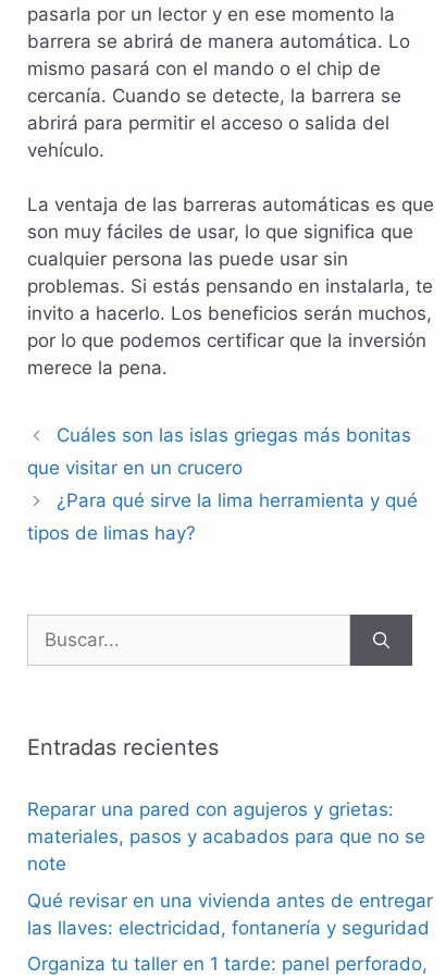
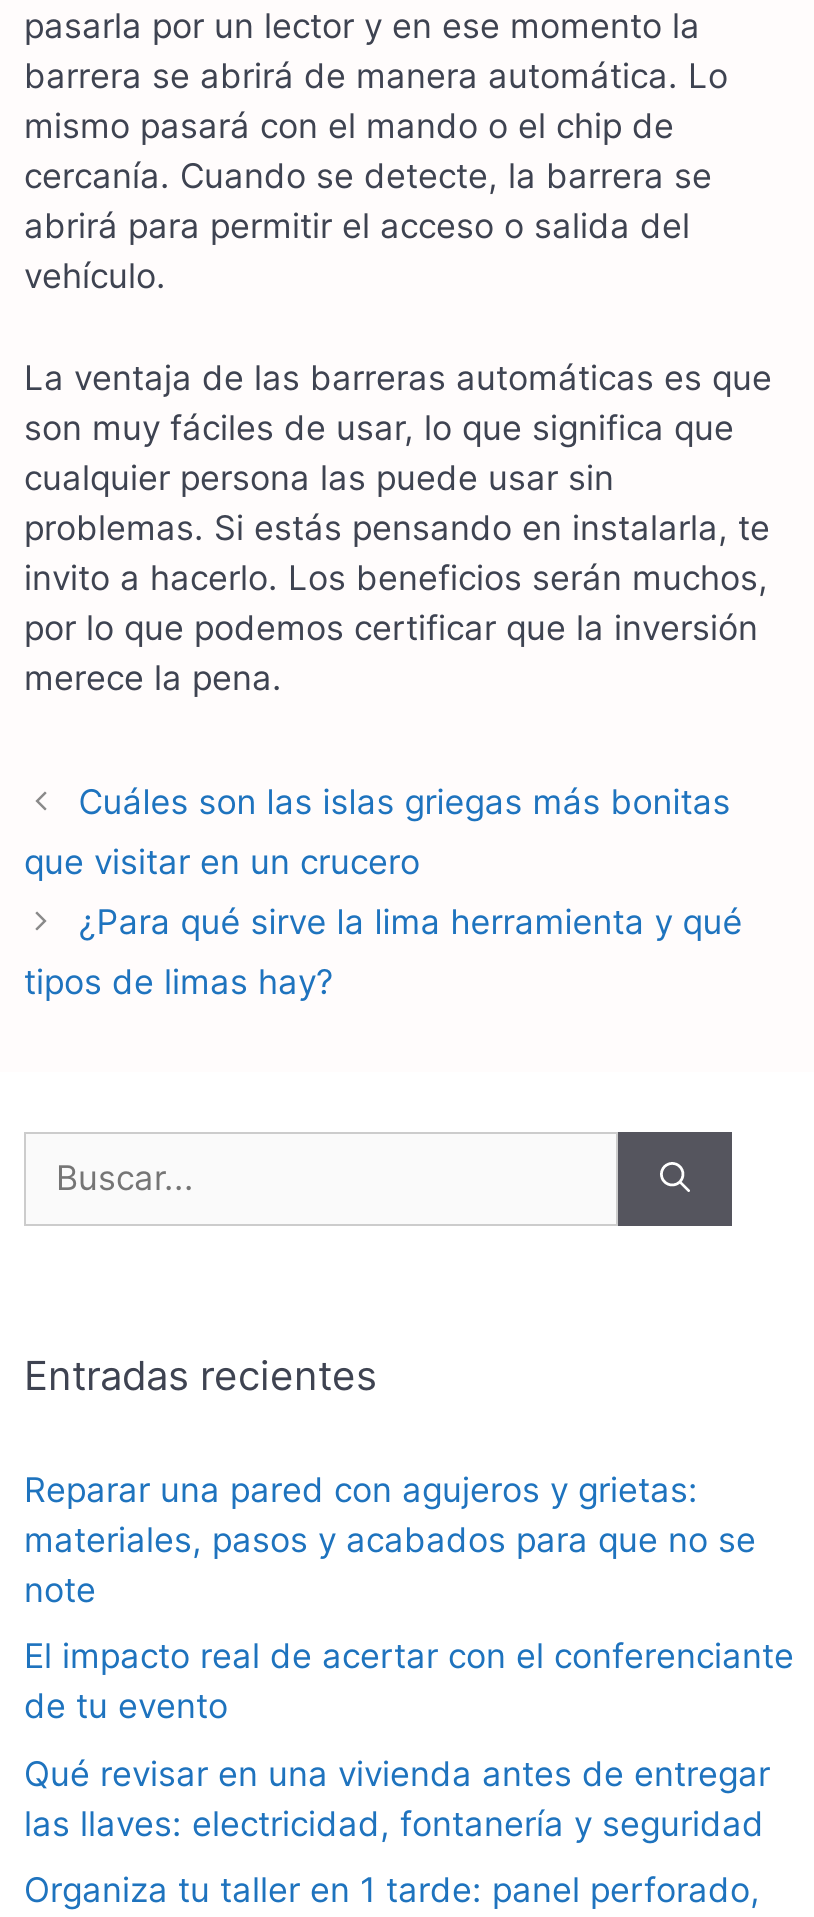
+ El impacto real de acertar con el conferenciante
+ de tu evento
